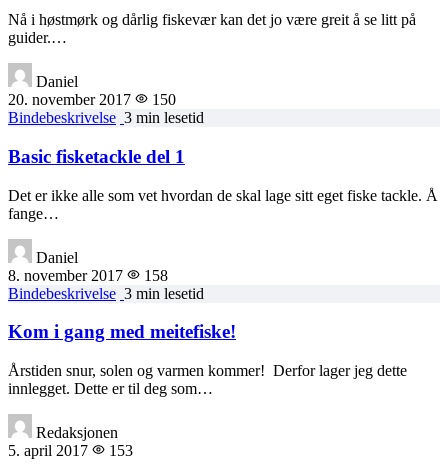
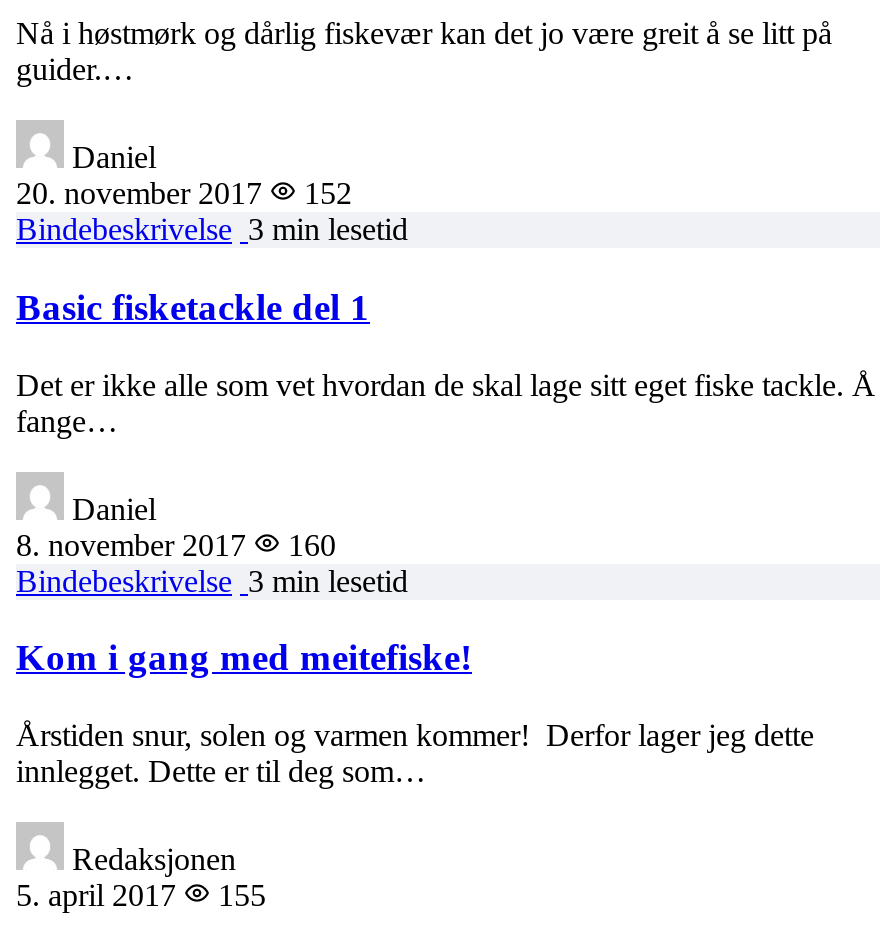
- 20. november 2017 150
+ 20. november 2017 152

- 8. november 2017 158
+ 8. november 2017 160

- 5. april 2017 153
+ 5. april 2017 155
